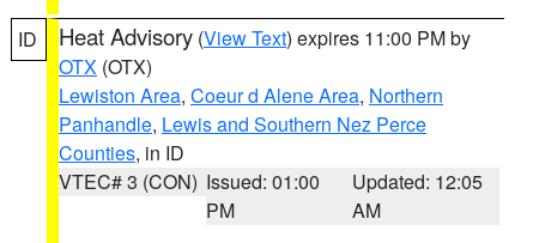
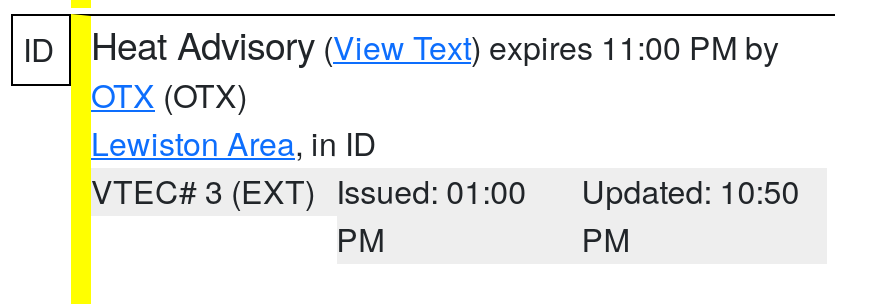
- Lewiston Area, Coeur d Alene Area, Northern
- Panhandle, Lewis and Southern Nez Perce
- Counties, in ID
- VTEC# 3 (CON) Issued: 01:00
+ Lewiston Area, in ID
+ VTEC# 3 (EXT) Issued: 01:00

- Updated: 12:05
- AM
+ Updated: 10:50
+ PM
